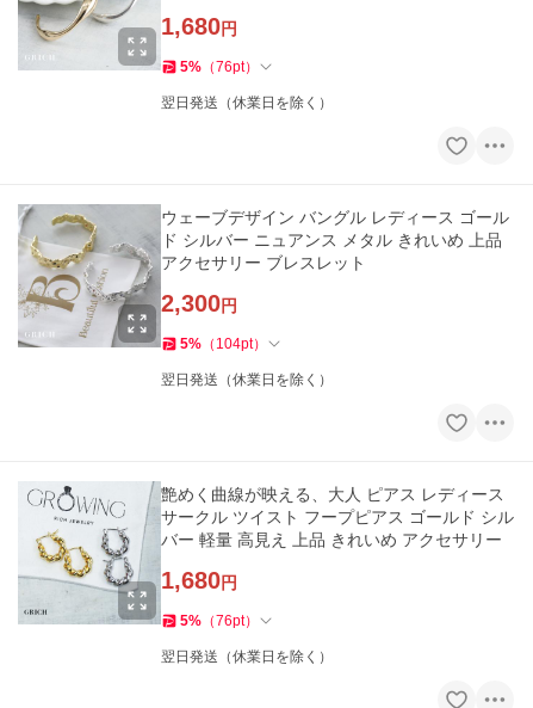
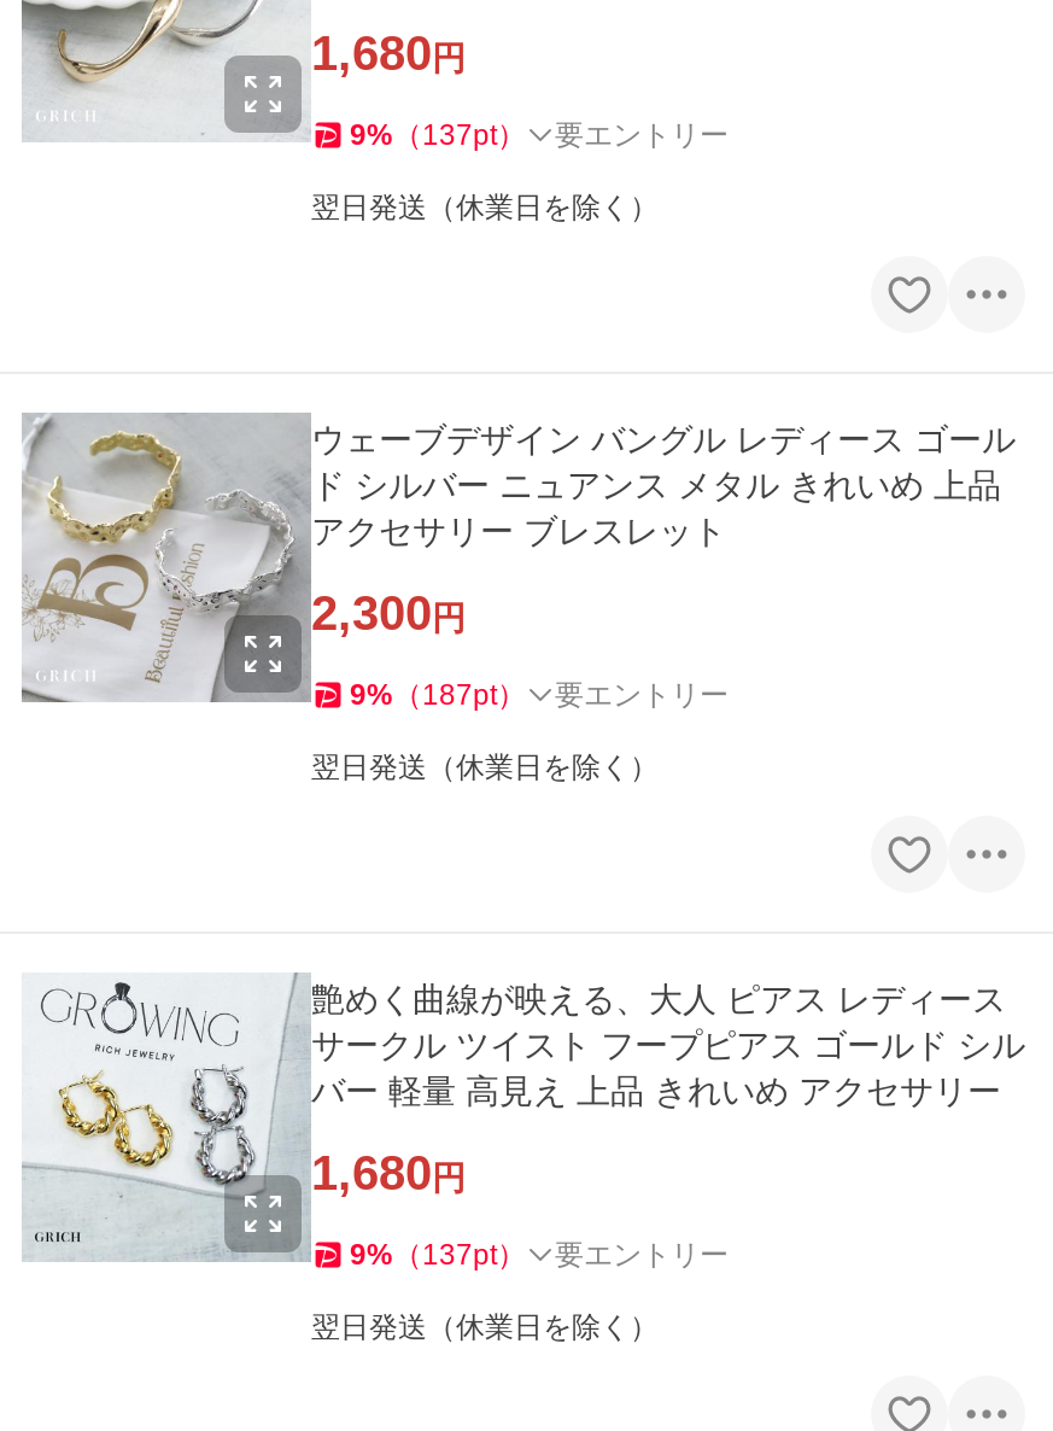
- 5%（76pt）
+ 9%（137pt）
+ 要エントリー

- 5%（104pt）
+ 9%（187pt）
+ 要エントリー

- 5%（76pt）
+ 9%（137pt）
+ 要エントリー
